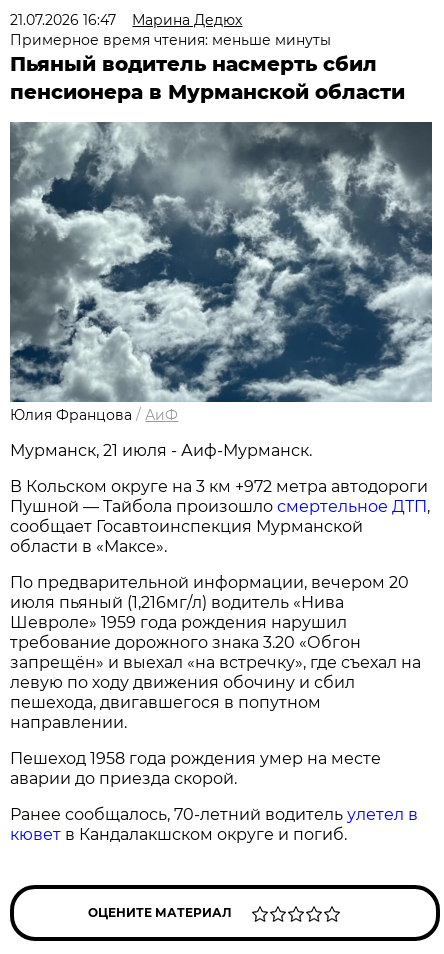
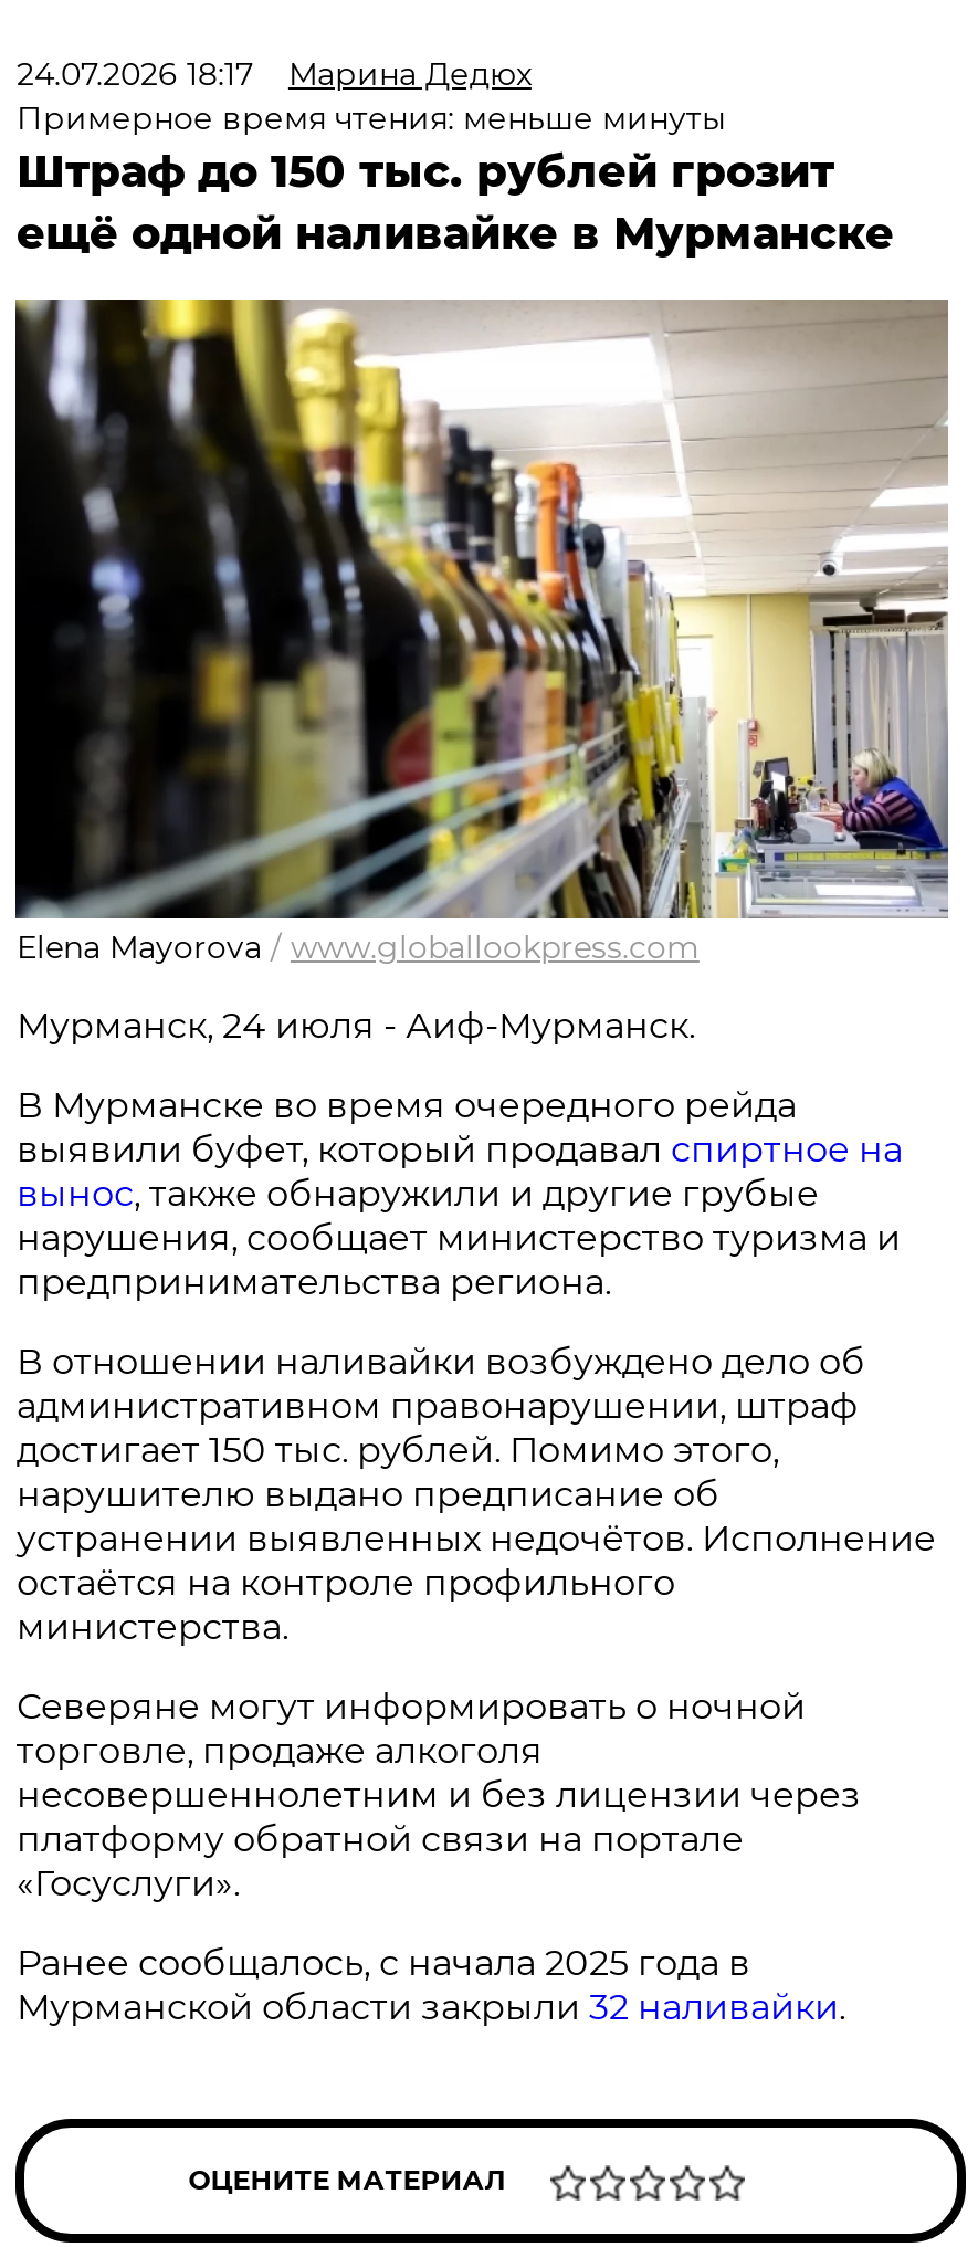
- 21.07.2026 16:47 Марина Дедюх
+ 24.07.2026 18:17 Марина Дедюх

- Пьяный водитель насмерть сбил
- пенсионера в Мурманской области
+ Штраф до 150 тыс. рублей грозит
+ ещё одной наливайке в Мурманске

- [image]
- Юлия Францова / АиФ
+ [image]
+ Elena Mayorova / www.globallookpress.com

- Мурманск, 21 июля - Аиф-Мурманск.
+ Мурманск, 24 июля - Аиф-Мурманск.

- В Кольском округе на 3 км +972 метра автодороги
- Пушной — Тайбола произошло смертельное ДТП,
- сообщает Госавтоинспекция Мурманской
- области в «Максе».
+ В Мурманске во время очередного рейда
+ выявили буфет, который продавал спиртное на
+ вынос, также обнаружили и другие грубые
+ нарушения, сообщает министерство туризма и
+ предпринимательства региона.

- По предварительной информации, вечером 20
- июля пьяный (1,216мг/л) водитель «Нива
- Шевроле» 1959 года рождения нарушил
- требование дорожного знака 3.20 «Обгон
- запрещён» и выехал «на встречку», где съехал на
- левую по ходу движения обочину и сбил
- пешехода, двигавшегося в попутном
- направлении.
+ В отношении наливайки возбуждено дело об
+ административном правонарушении, штраф
+ достигает 150 тыс. рублей. Помимо этого,
+ нарушителю выдано предписание об
+ устранении выявленных недочётов. Исполнение
+ остаётся на контроле профильного
+ министерства.

- Пешеход 1958 года рождения умер на месте
- аварии до приезда скорой.
+ Северяне могут информировать о ночной
+ торговле, продаже алкоголя
+ несовершеннолетним и без лицензии через
+ платформу обратной связи на портале
+ «Госуслуги».

- Ранее сообщалось, 70-летний водитель улетел в
- кювет в Кандалакшском округе и погиб.
+ Ранее сообщалось, с начала 2025 года в
+ Мурманской области закрыли 32 наливайки.
